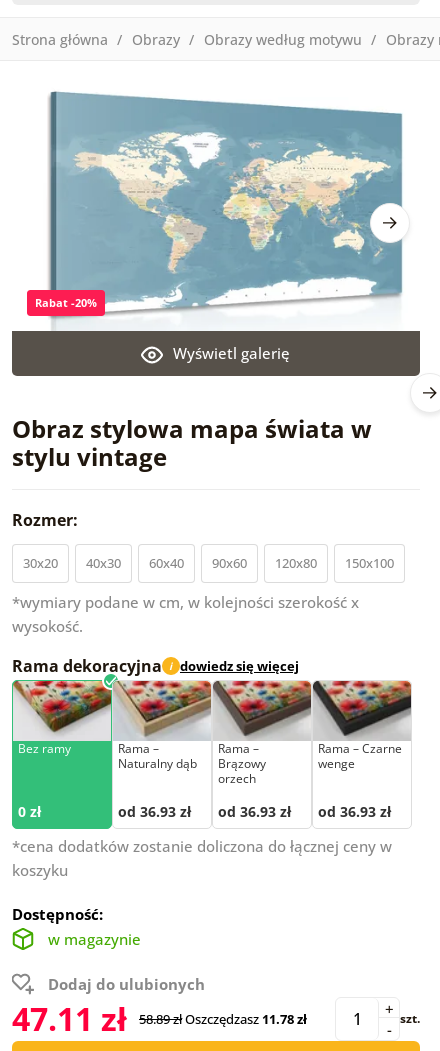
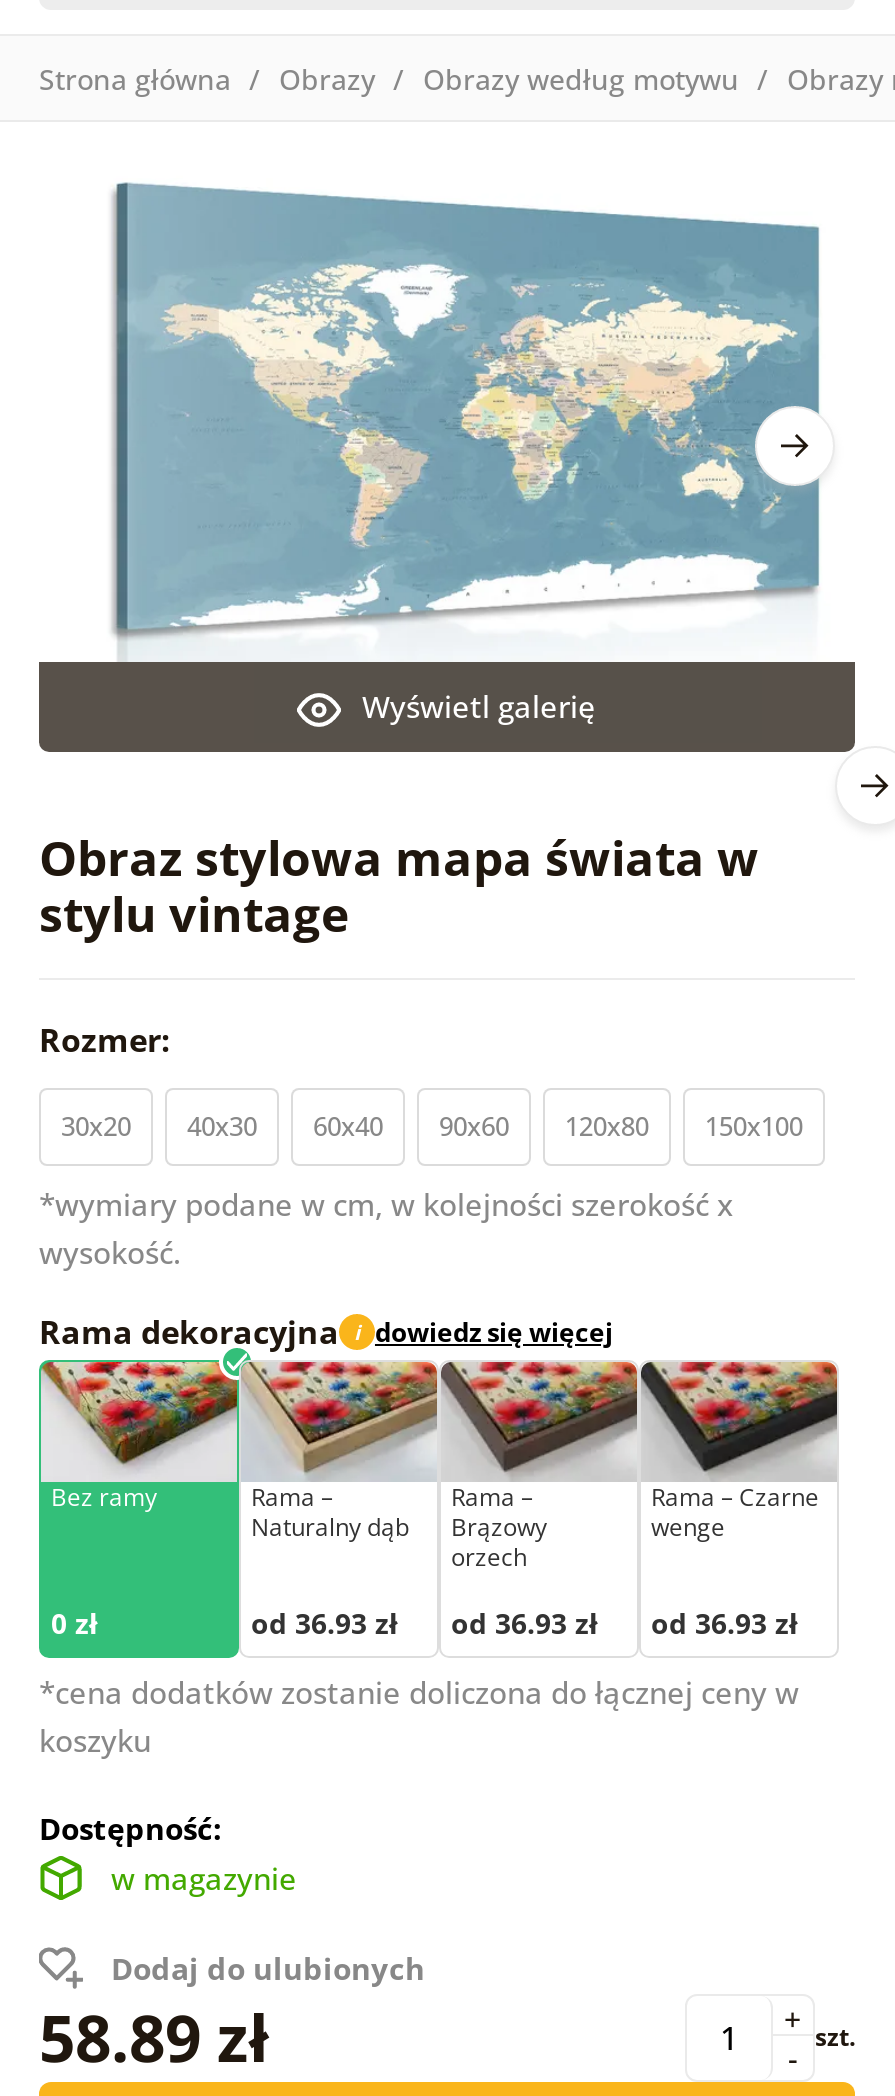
- Rabat -20%

- 47.11 zł
- 58.89 zł Oszczędzasz 11.78 zł
+ 58.89 zł
